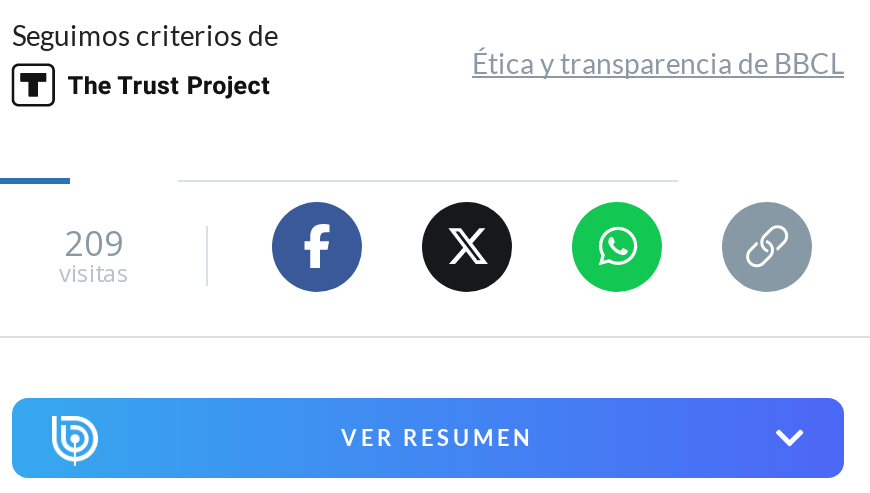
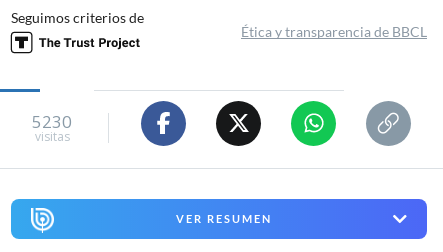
- 209
+ 5230
